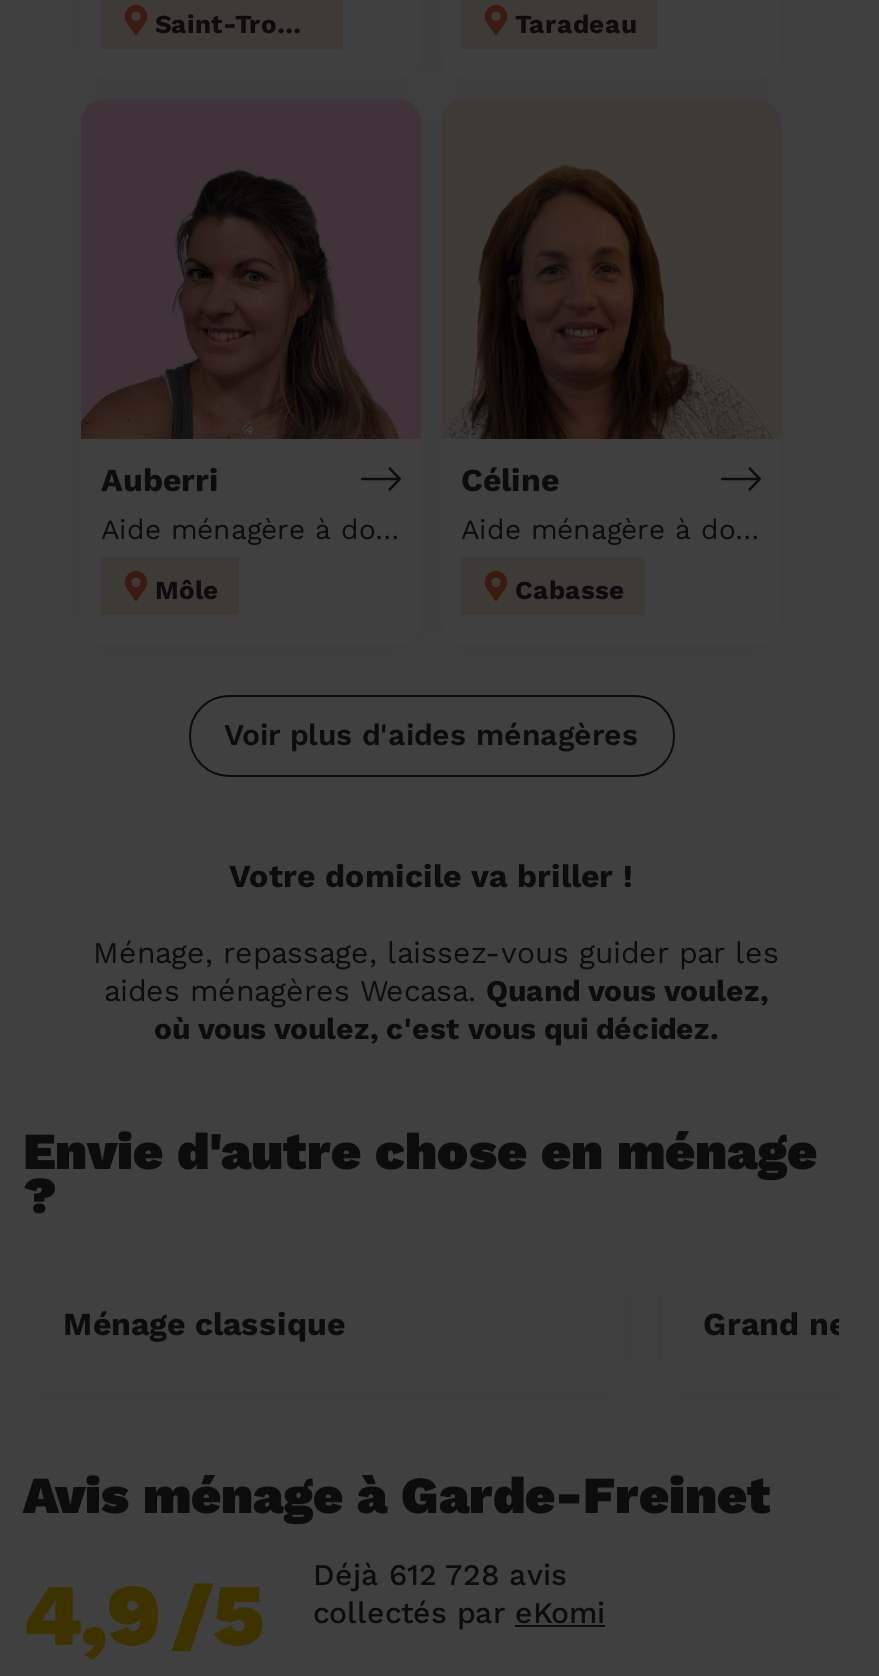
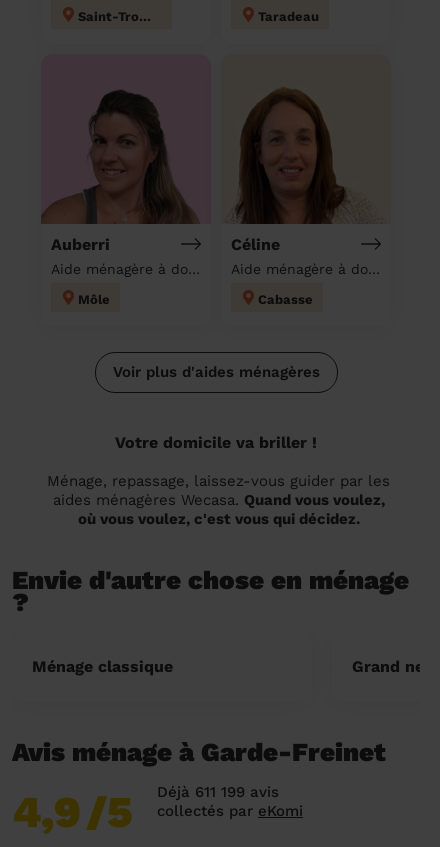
- Déjà 612 728 avis
+ Déjà 611 199 avis
